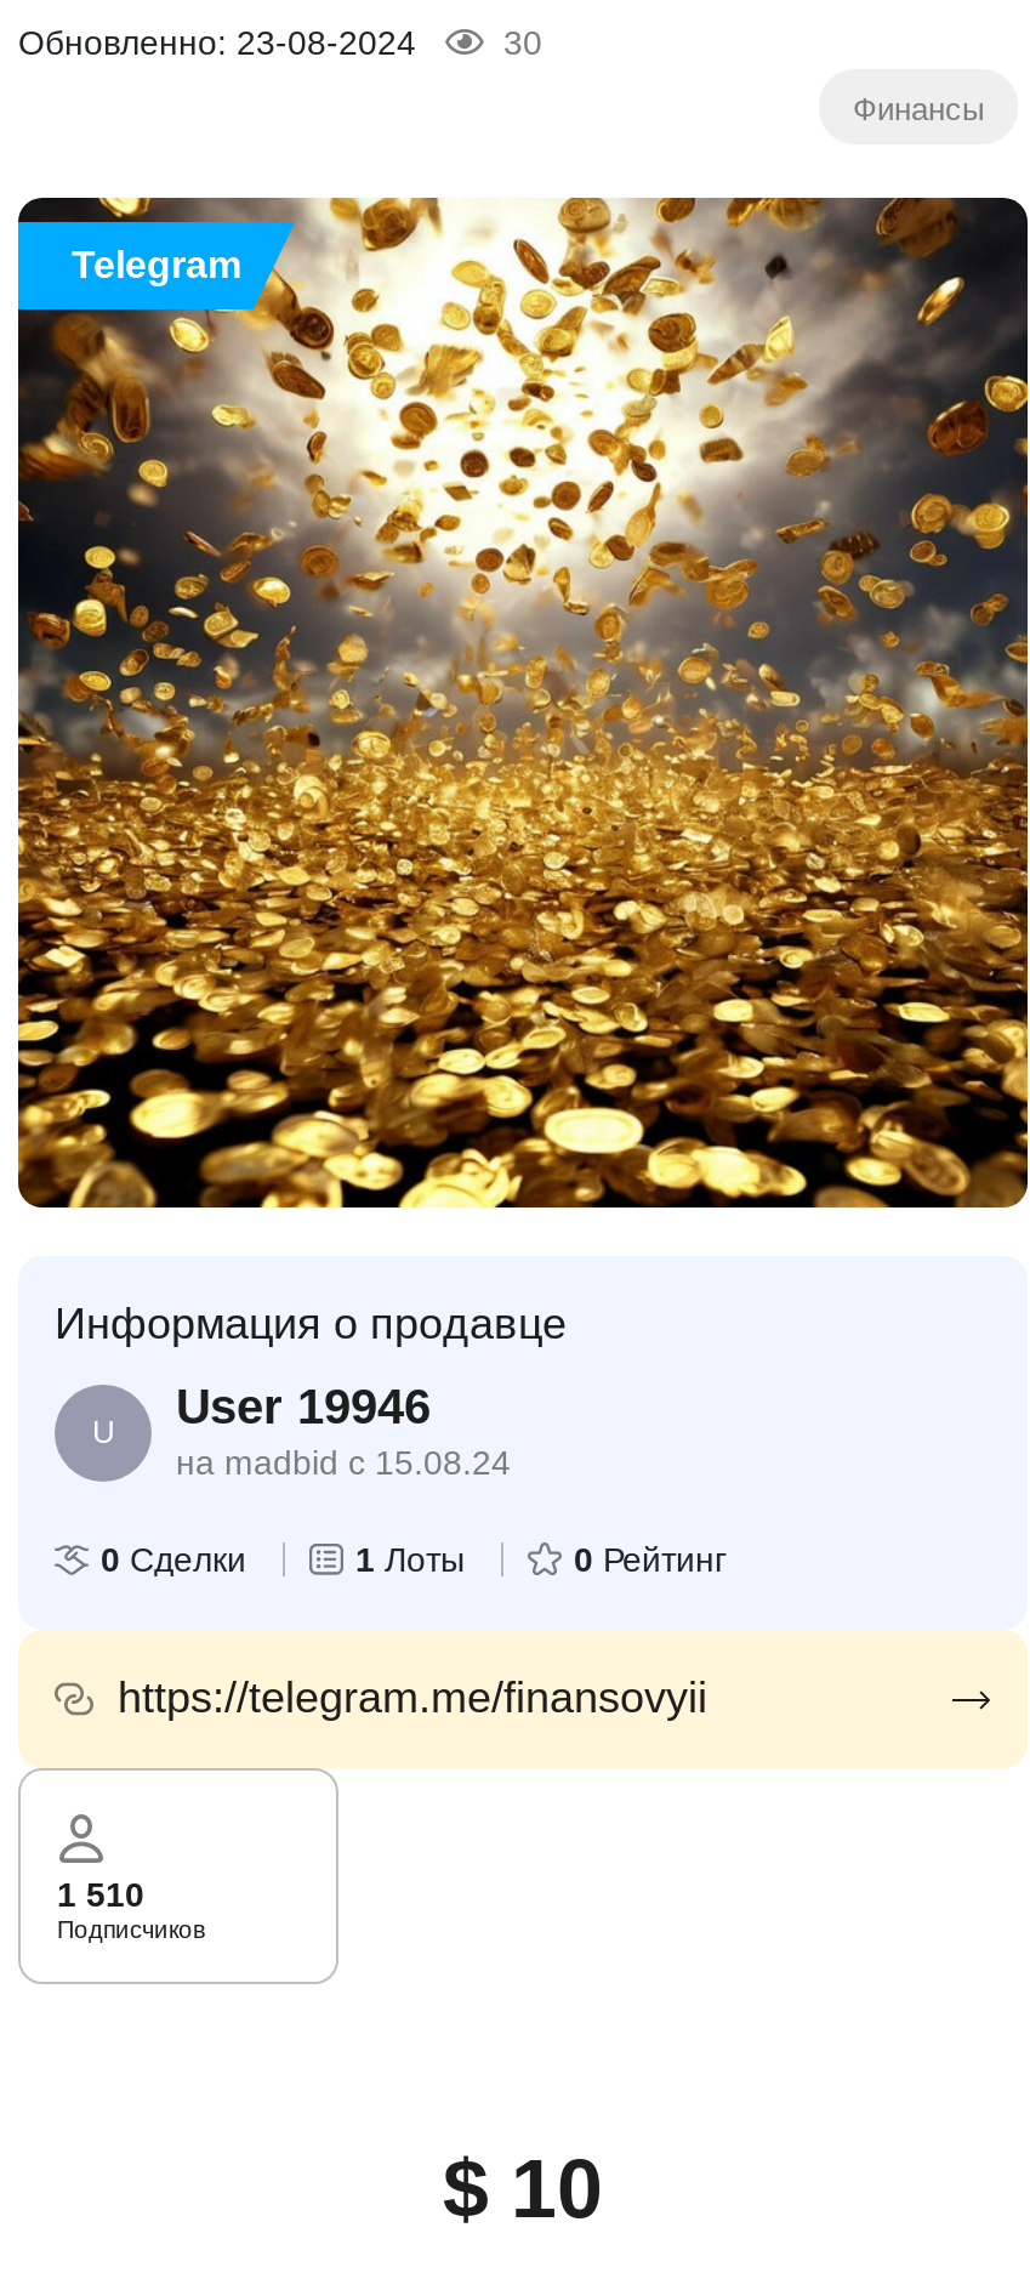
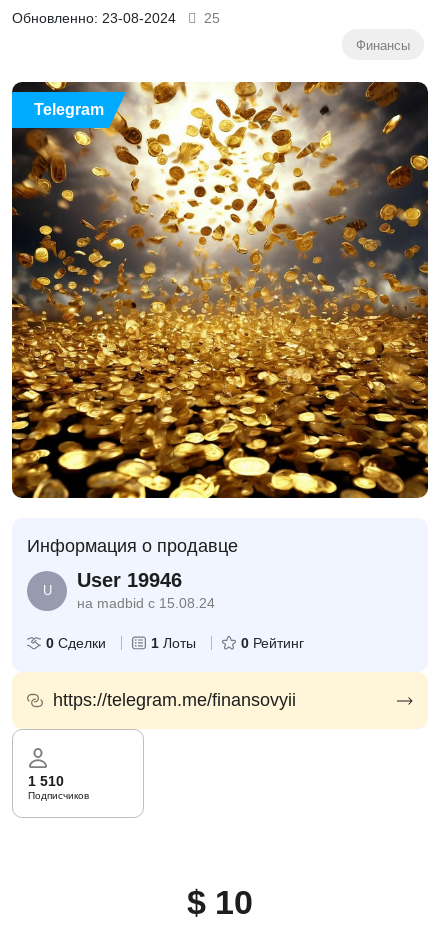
- Обновленно: 23-08-2024 30
+ Обновленно: 23-08-2024 25
